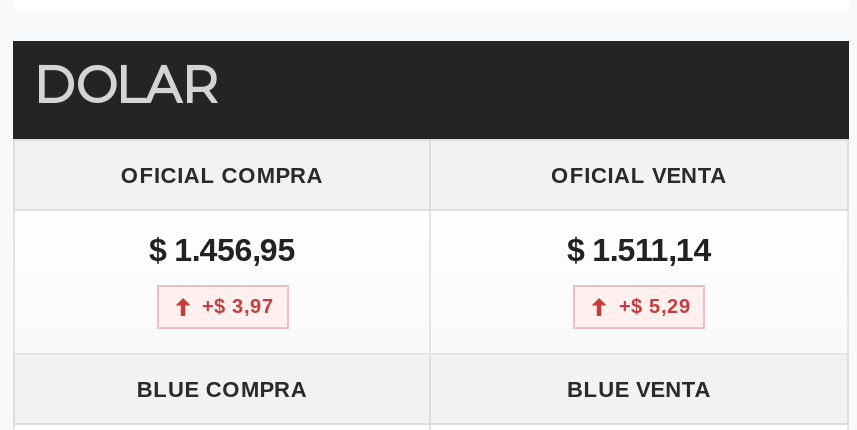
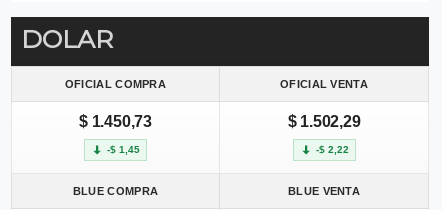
- $ 1.456,95
+ $ 1.450,73

- $ 1.511,14
+ $ 1.502,29

- +$ 3,97
+ -$ 1,45

- +$ 5,29
+ -$ 2,22
